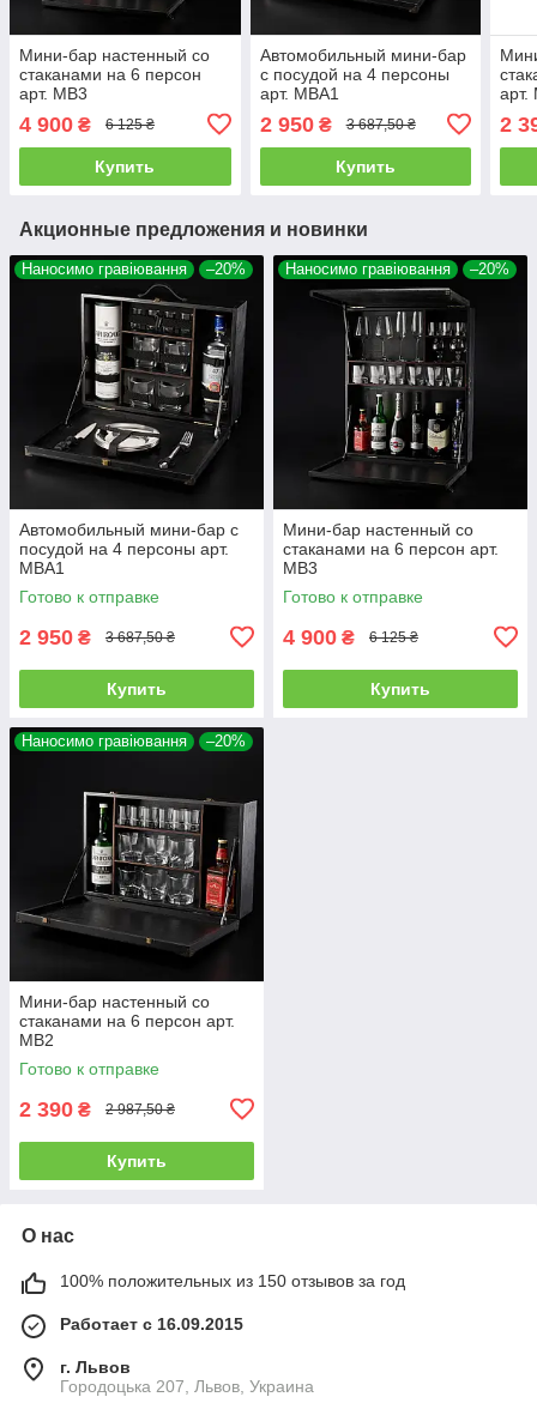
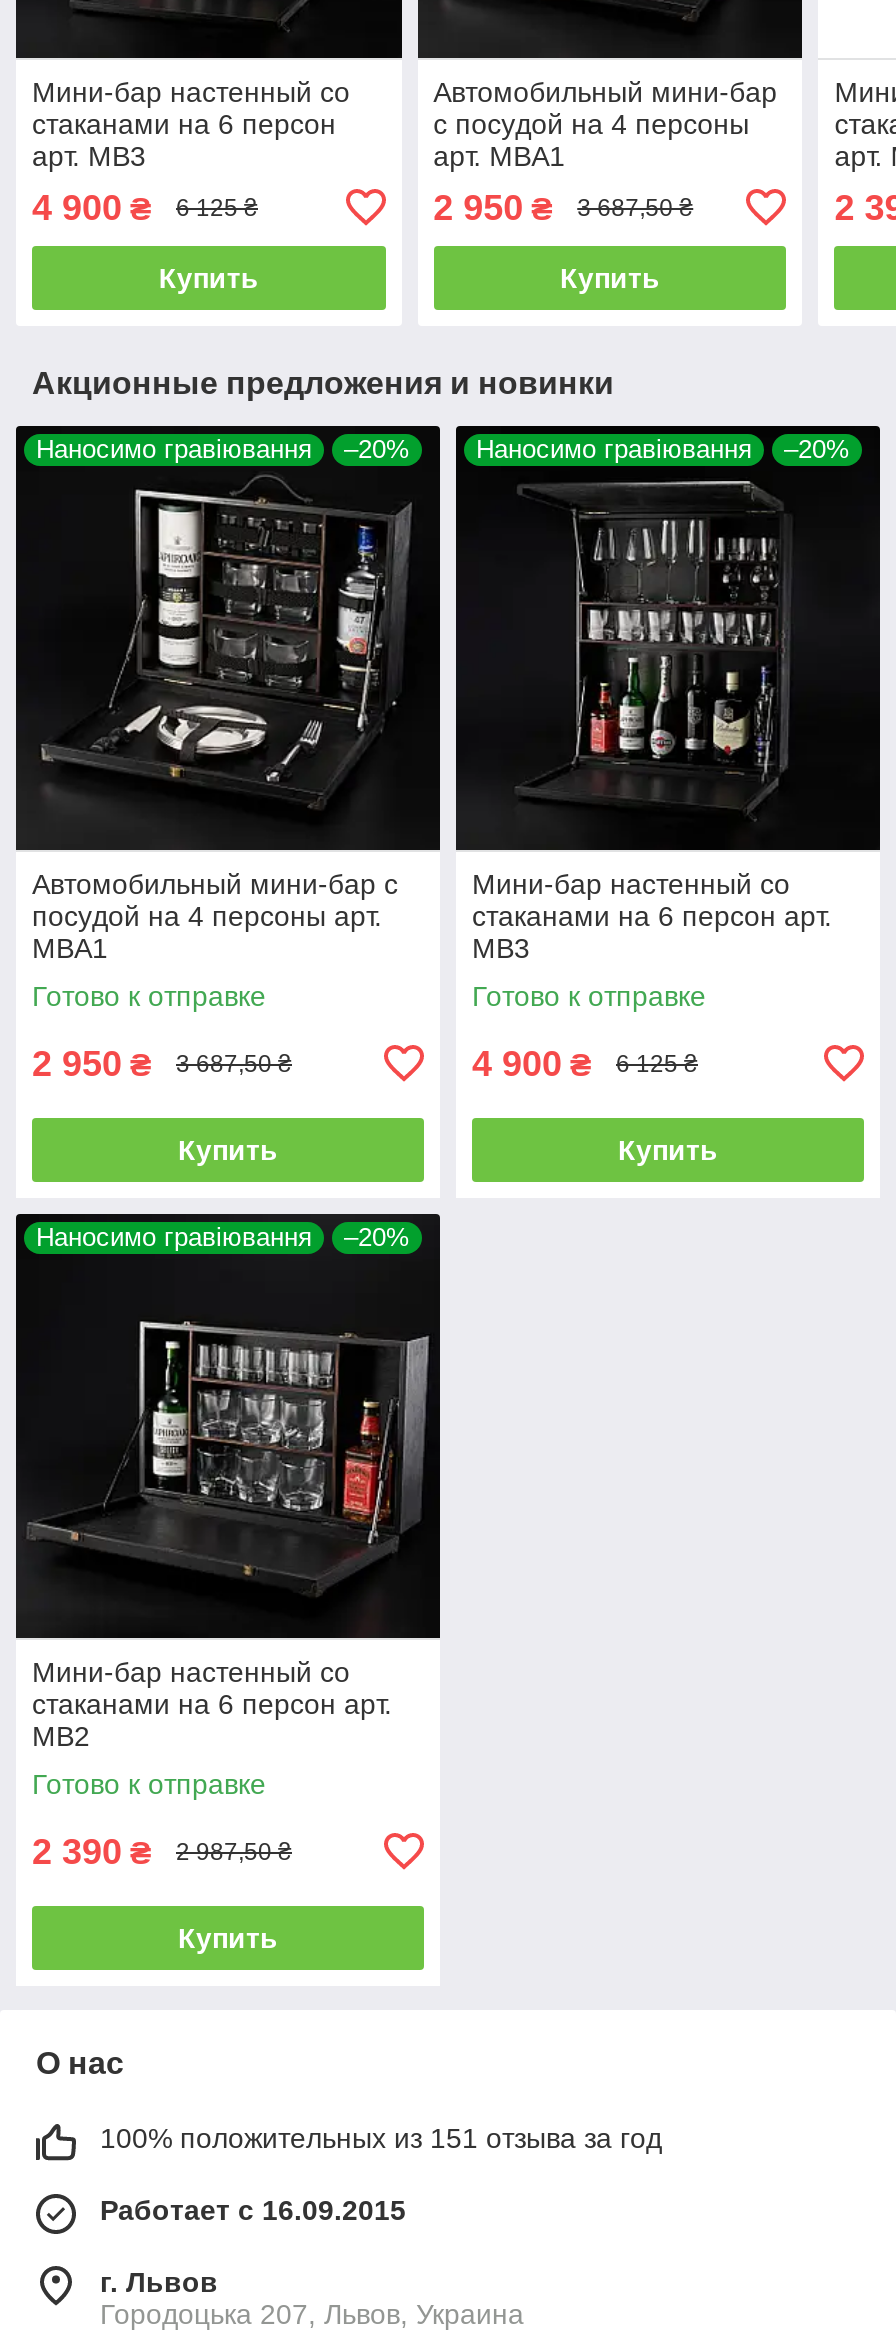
- 100% положительных из 150 отзывов за год
+ 100% положительных из 151 отзыва за год
